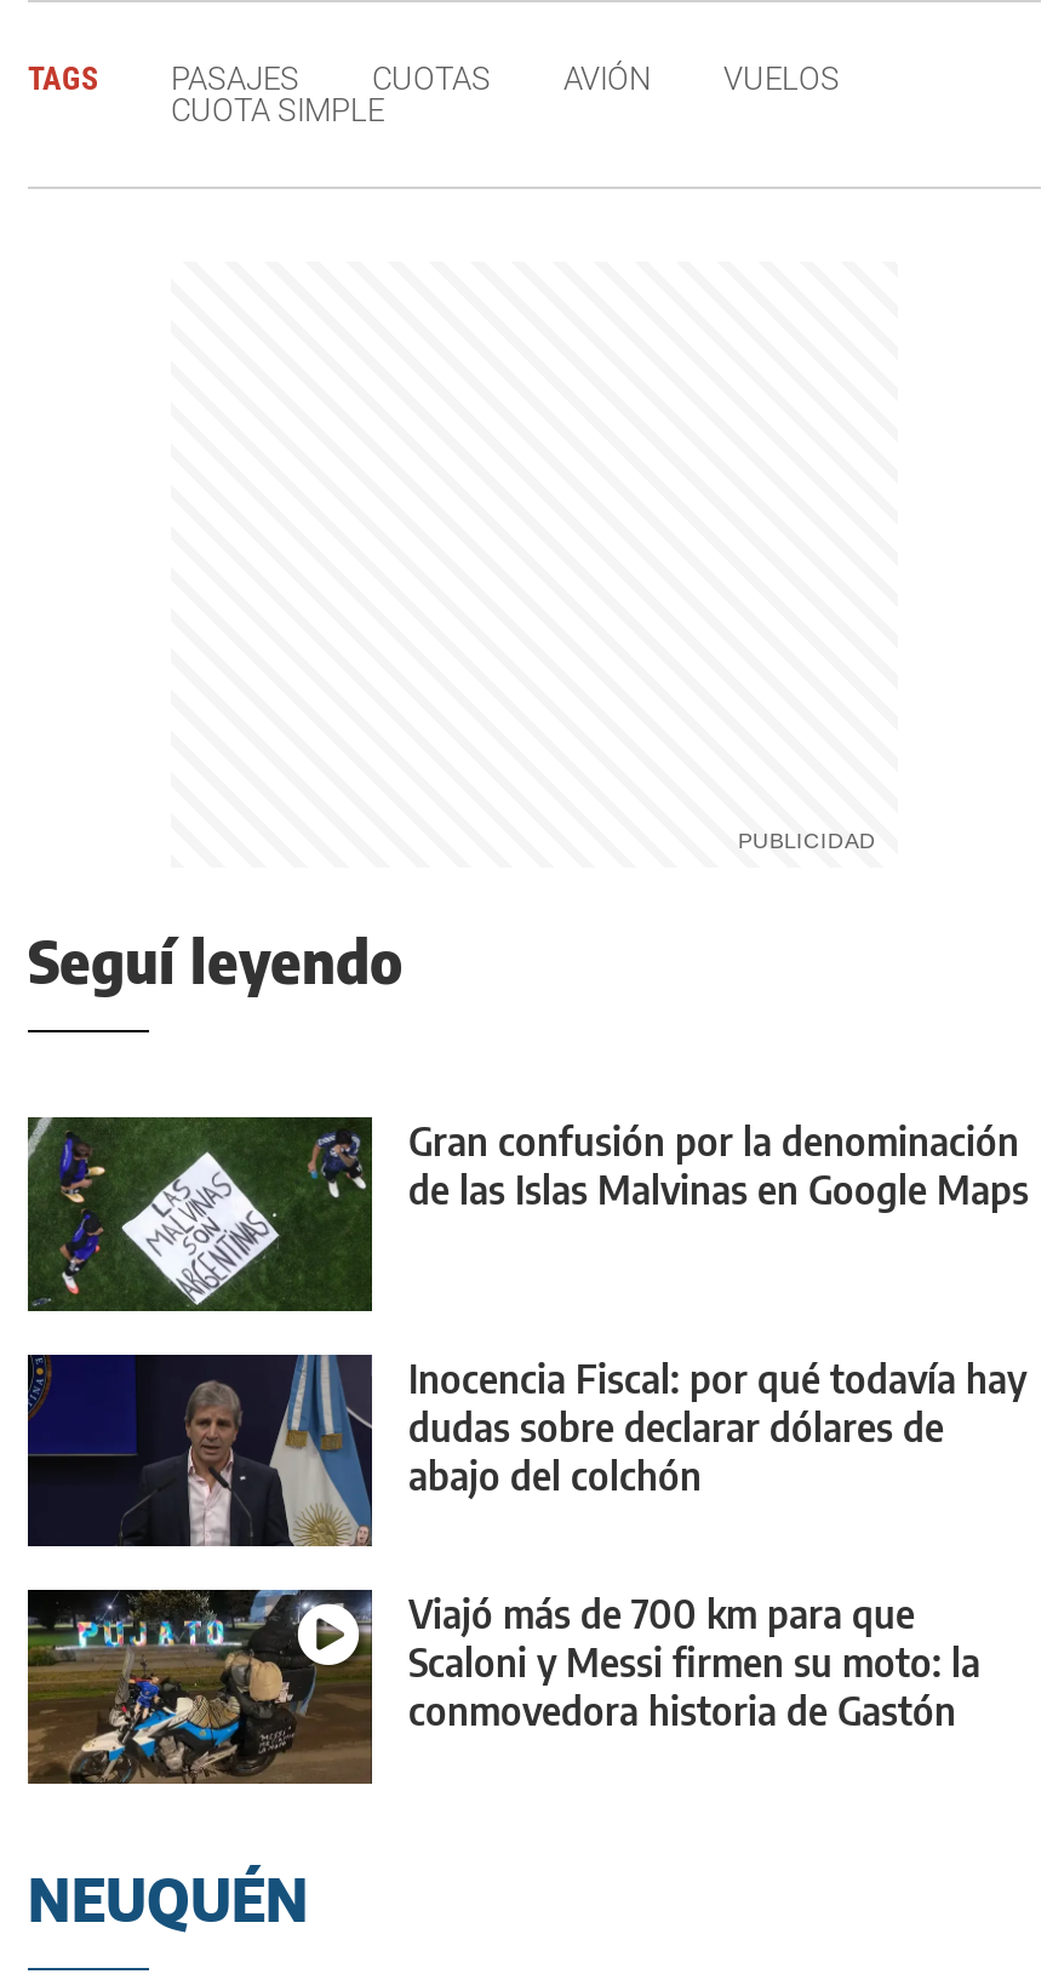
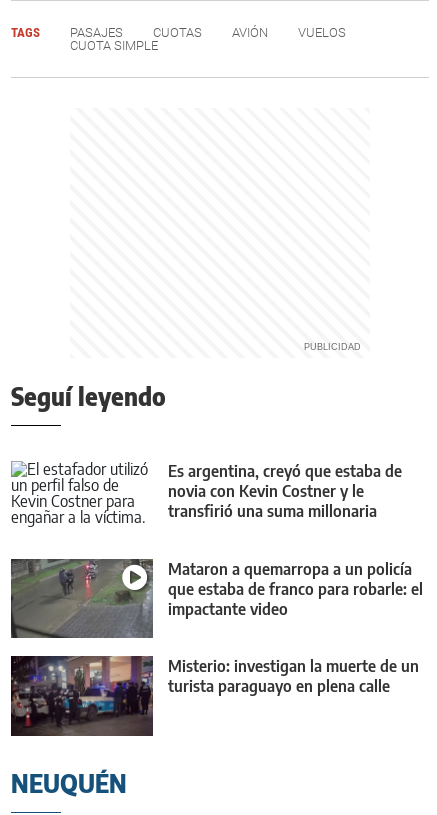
- [image]
- Gran confusión por la denominación
- de las Islas Malvinas en Google Maps
+ [image]
+ Es argentina, creyó que estaba de
+ novia con Kevin Costner y le
+ transfirió una suma millonaria

- [image]
- Inocencia Fiscal: por qué todavía hay
- dudas sobre declarar dólares de
- abajo del colchón
+ [image]
+ Mataron a quemarropa a un policía
+ que estaba de franco para robarle: el
+ impactante video

- [image]
- Viajó más de 700 km para que
- Scaloni y Messi firmen su moto: la
- conmovedora historia de Gastón
+ [image]
+ Misterio: investigan la muerte de un
+ turista paraguayo en plena calle
